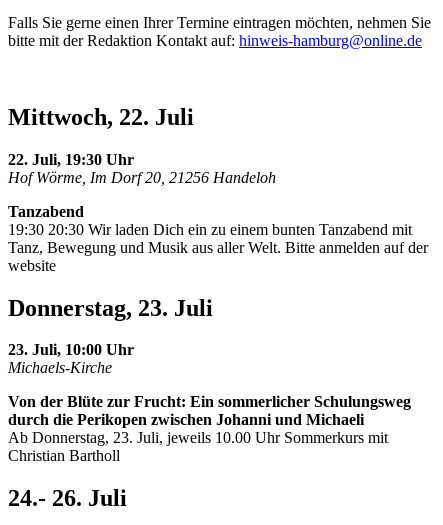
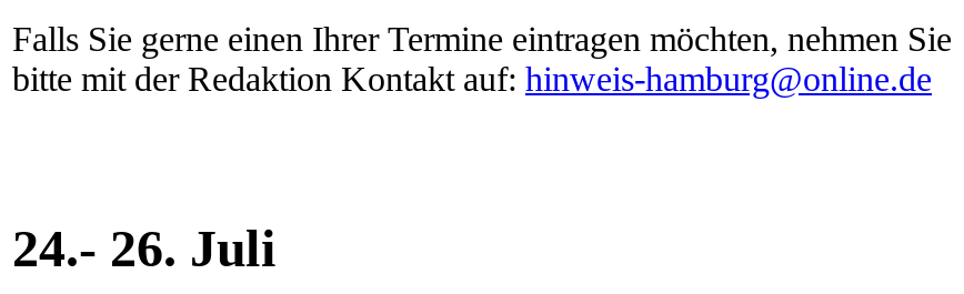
- Mittwoch, 22. Juli
- 22. Juli, 19:30 Uhr
- Hof Wörme, Im Dorf 20, 21256 Handeloh
- Tanzabend
- 19:30 20:30 Wir laden Dich ein zu einem bunten Tanzabend mit
- Tanz, Bewegung und Musik aus aller Welt. Bitte anmelden auf der
- website
- Donnerstag, 23. Juli
- 23. Juli, 10:00 Uhr
- Michaels-Kirche
- Von der Blüte zur Frucht: Ein sommerlicher Schulungsweg
- durch die Perikopen zwischen Johanni und Michaeli
- Ab Donnerstag, 23. Juli, jeweils 10.00 Uhr Sommerkurs mit
- Christian Bartholl
